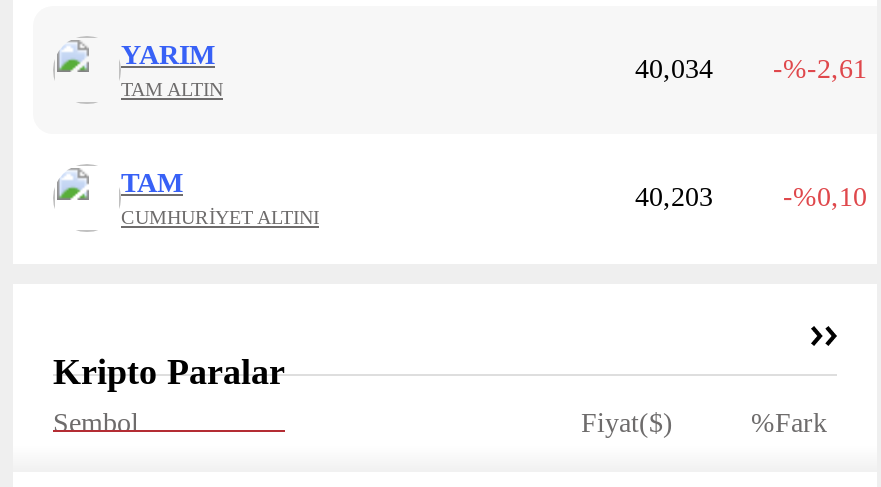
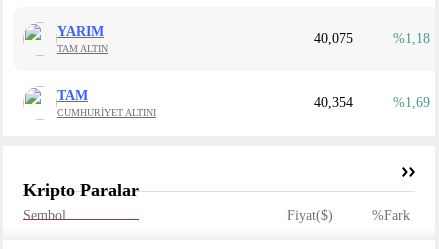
- 40,034
+ 40,075

- -2,61
+ 1,18

- 40,203
+ 40,354

- 0,10
+ 1,69
